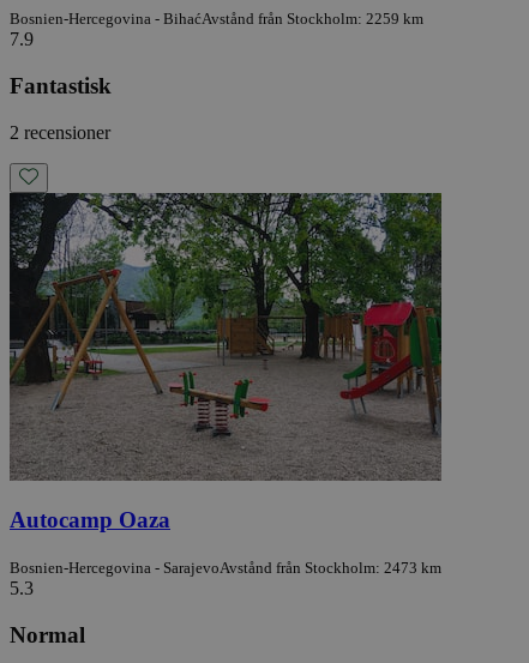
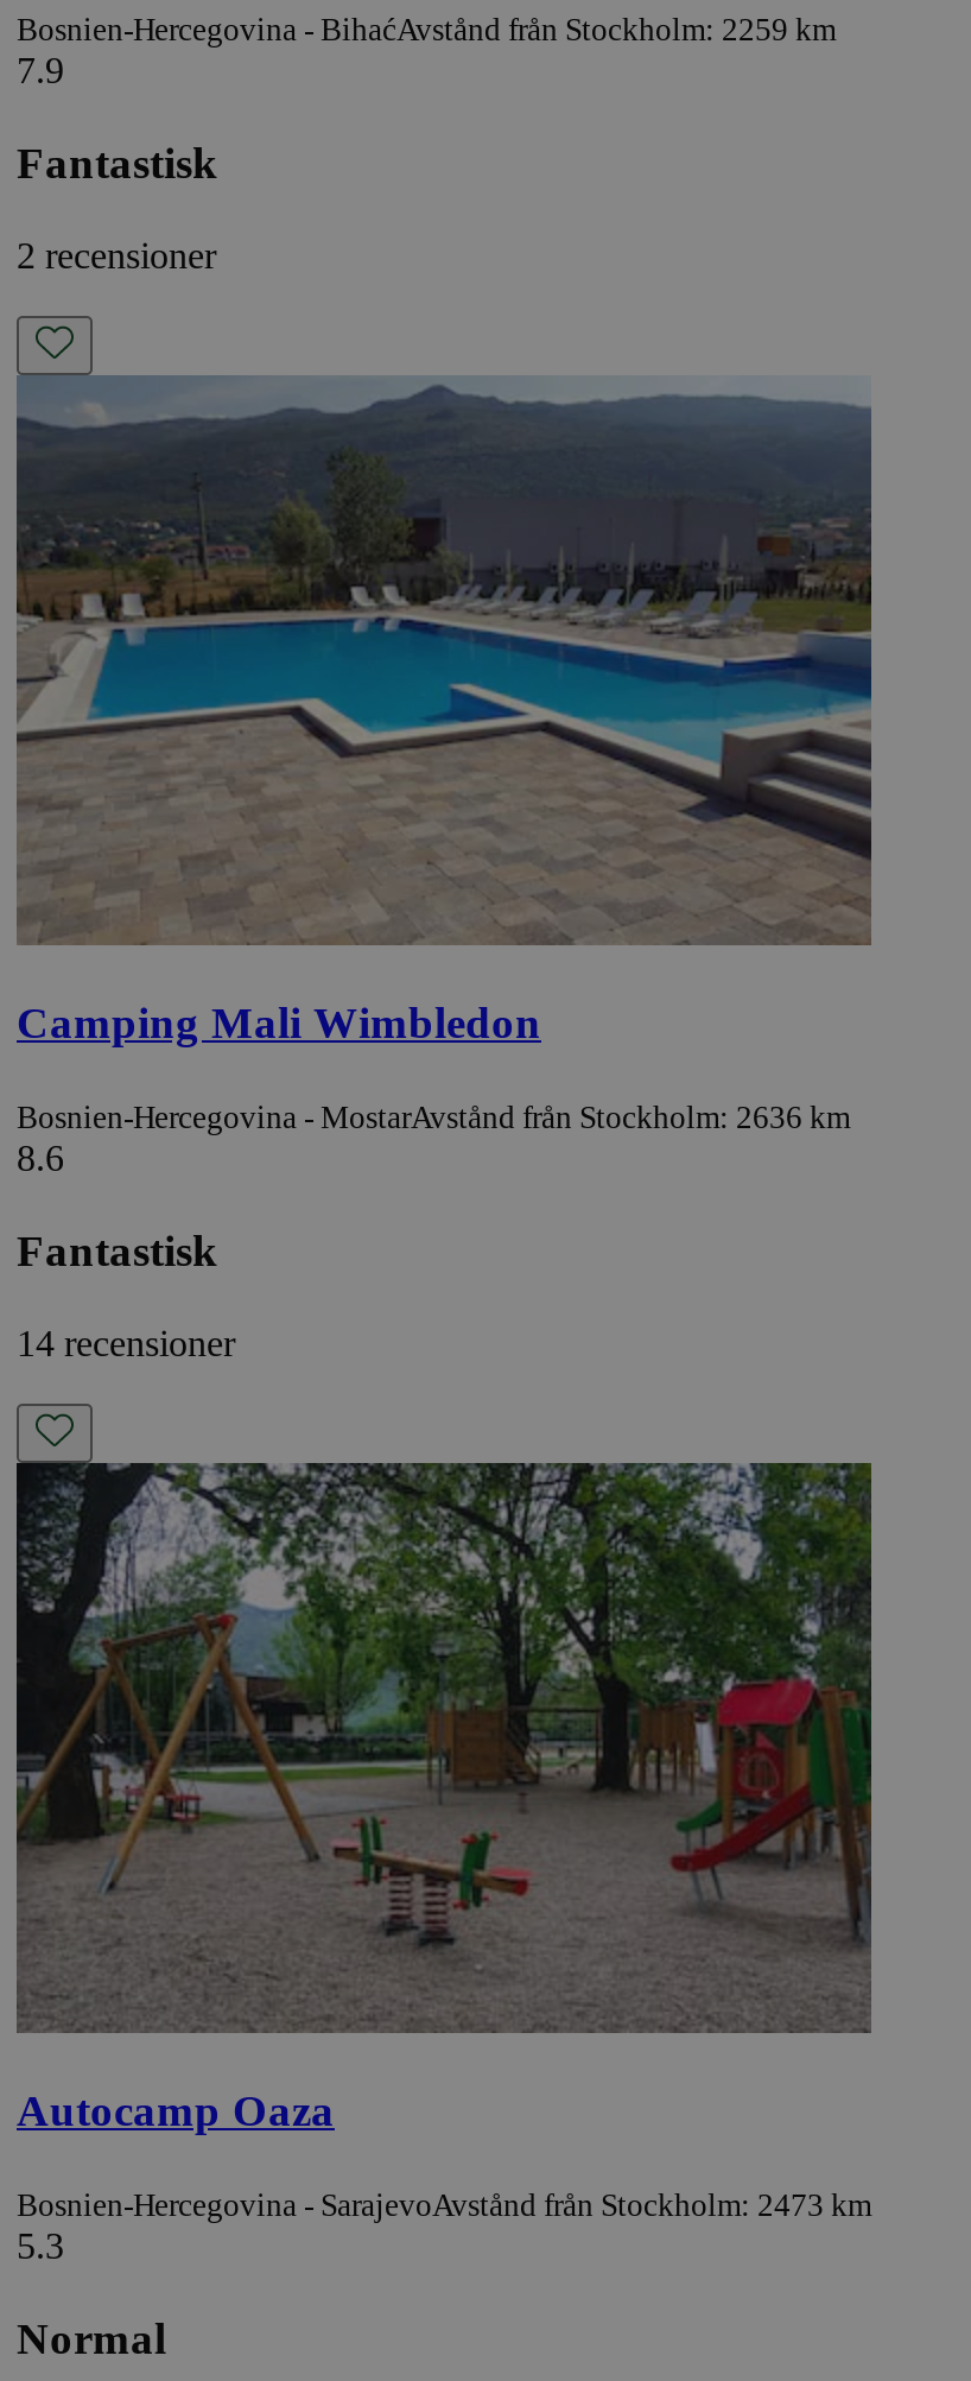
+ [image]
+ Camping Mali Wimbledon
+ Bosnien-Hercegovina - MostarAvstånd från Stockholm: 2636 km
+ 8.6
+ Fantastisk
+ 14 recensioner
